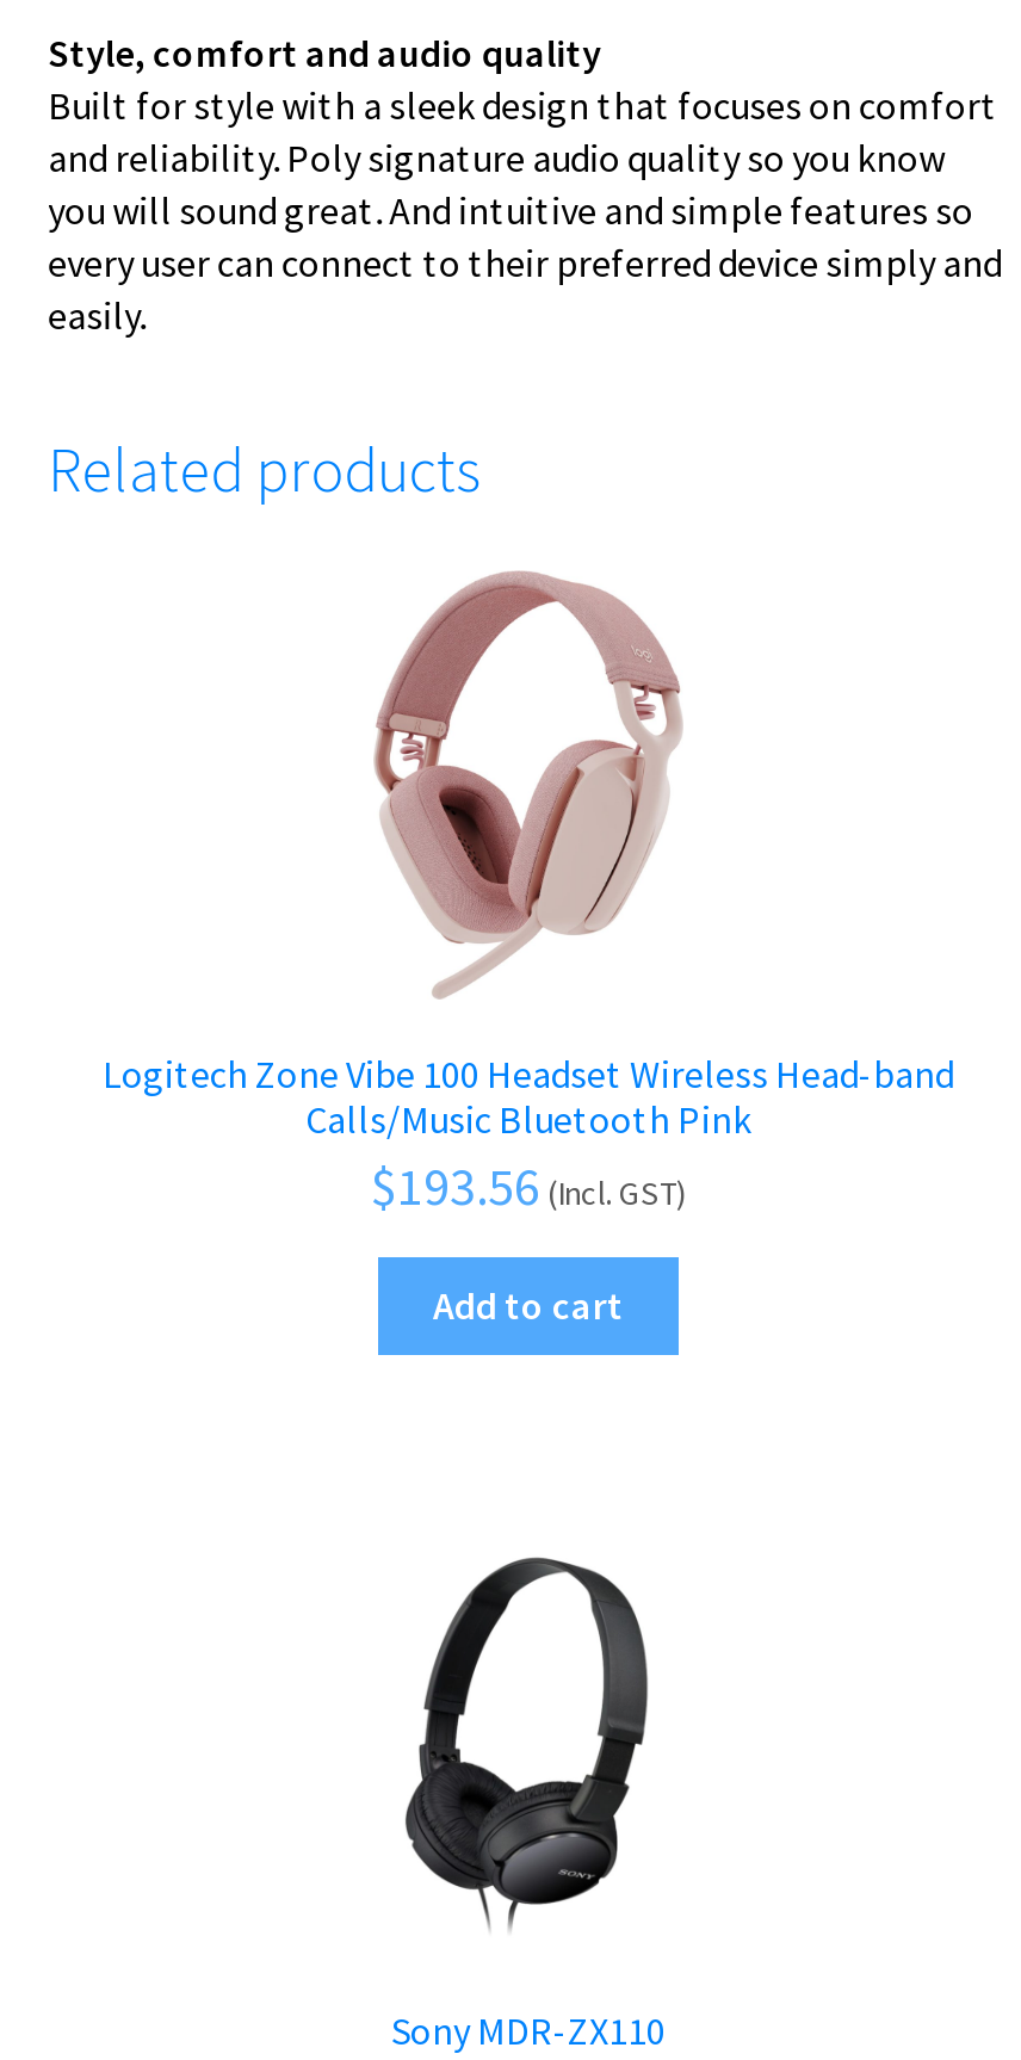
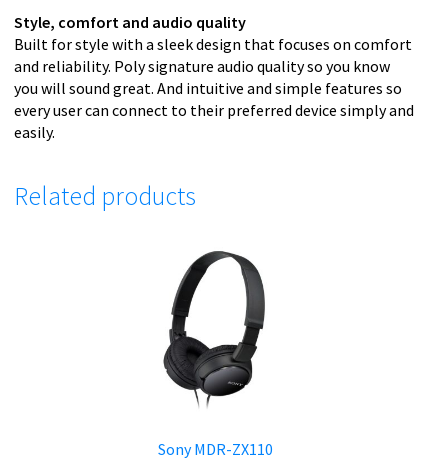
- [image]
- Logitech Zone Vibe 100 Headset Wireless Head-band
- Calls/Music Bluetooth Pink
- $193.56 (Incl. GST)
- Add to cart
